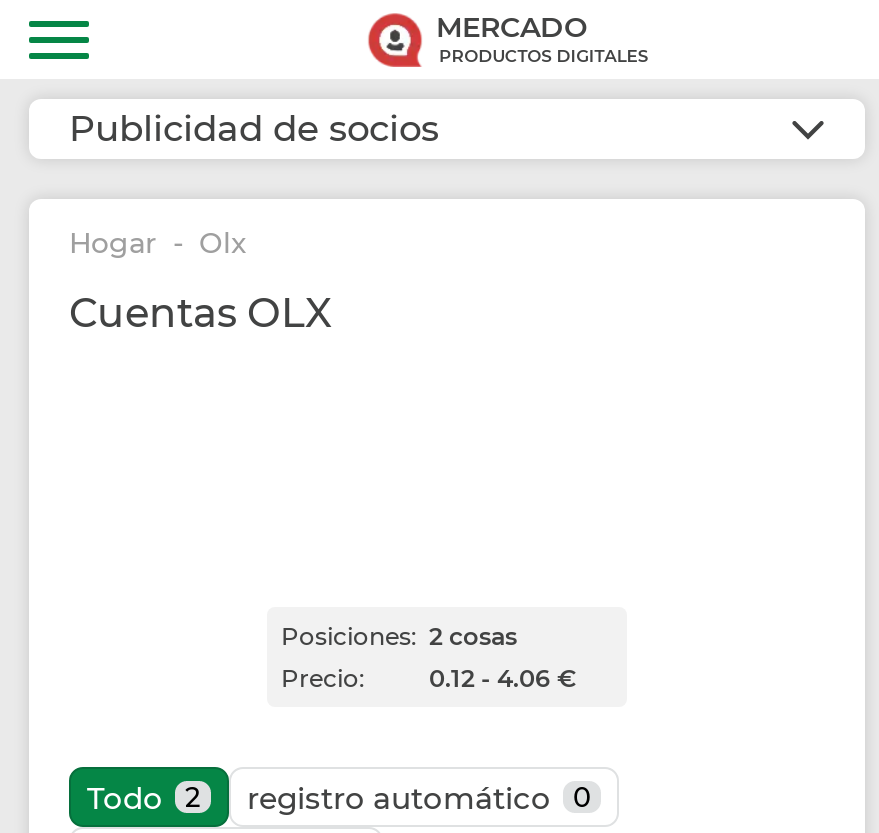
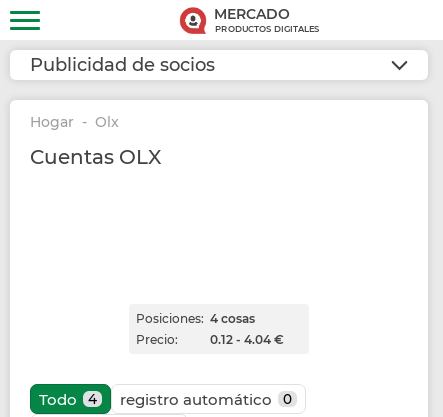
- Posiciones: 2 cosas
+ Posiciones: 4 cosas

- 0.12 - 4.06 €
+ 0.12 - 4.04 €

- Todo 2 registro automático 0
+ Todo 4 registro automático 0
